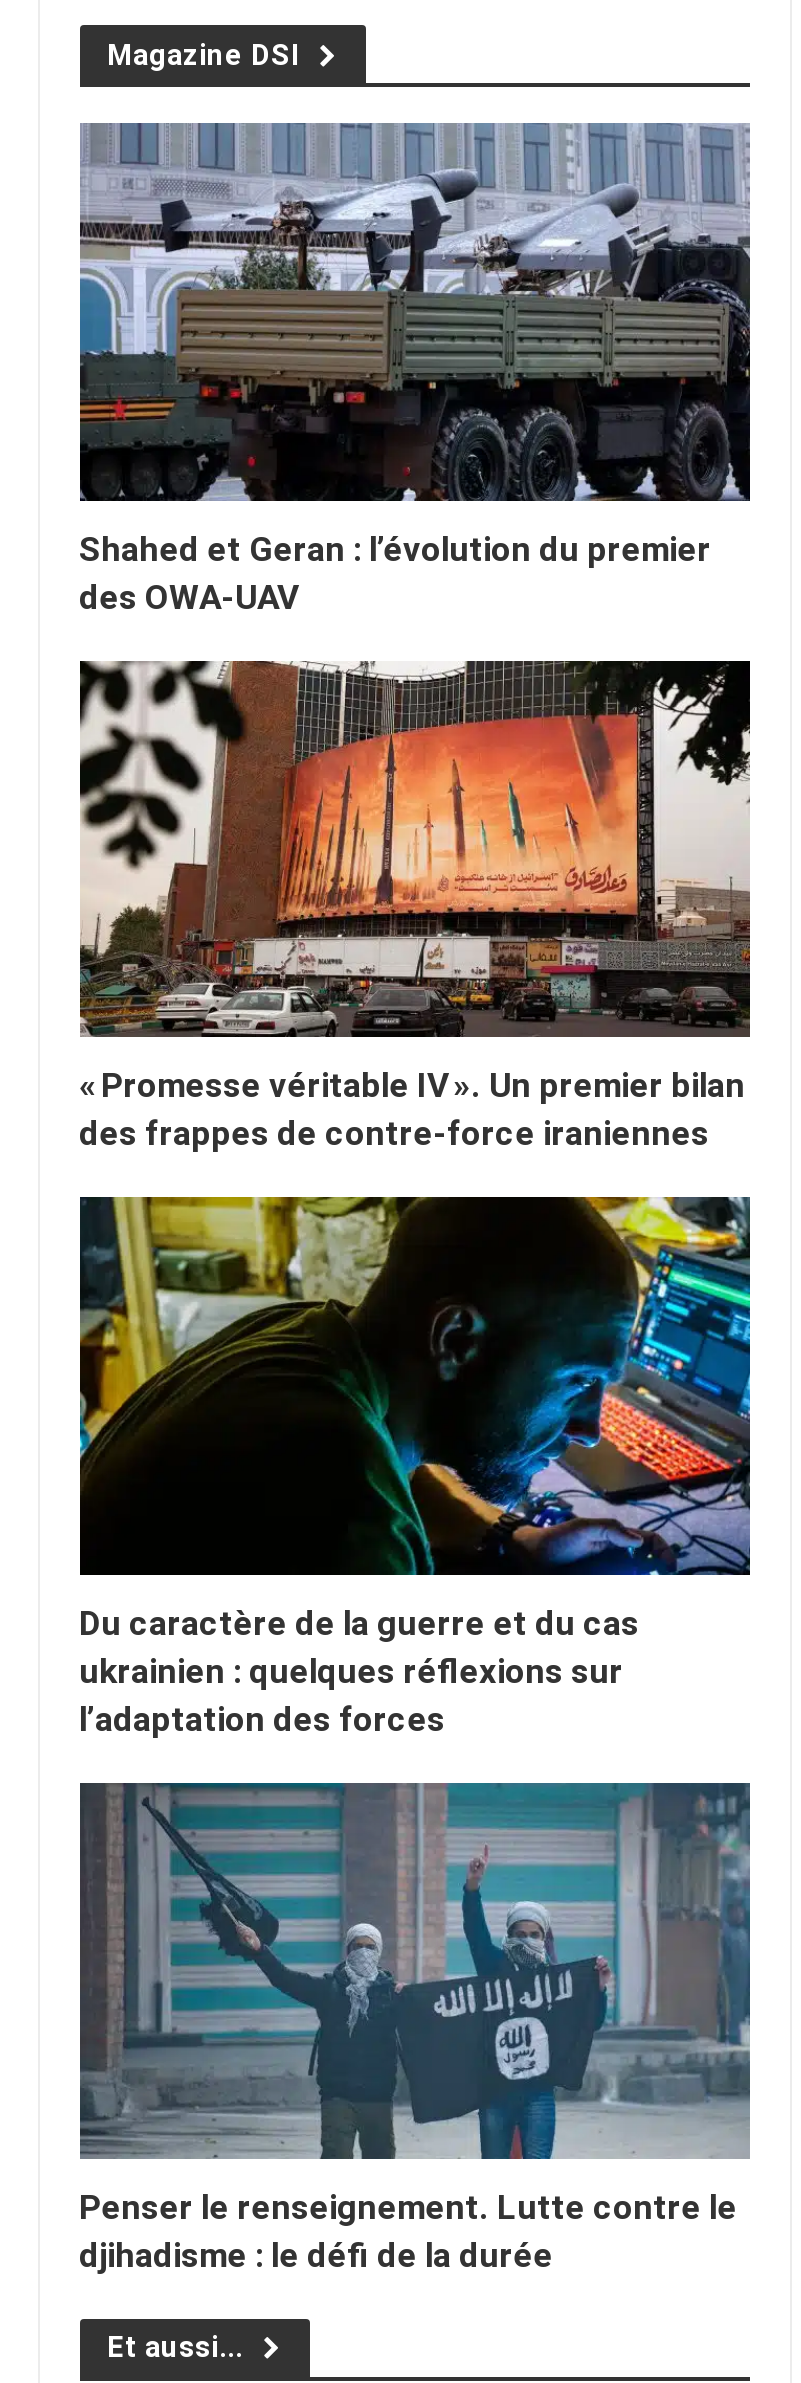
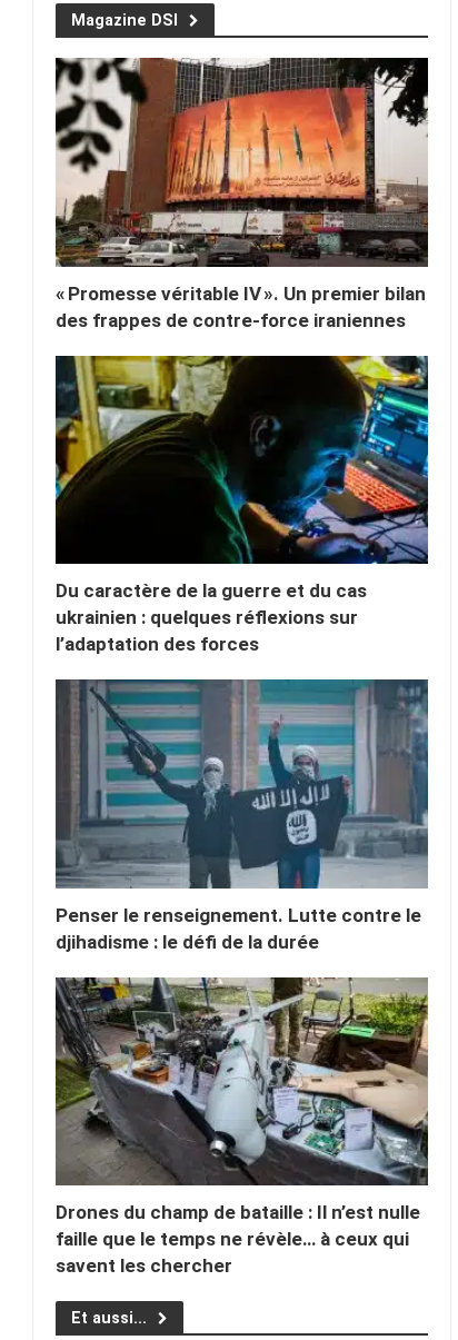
- [image]
- Shahed et Geran : l’évolution du premier
- des OWA-UAV

moved up: [image] | « Promesse véritable IV ». Un premier bilan | des frappes de contre-force iraniennes | Du caractère de la guerre et du cas | ukrainien : quelques réflexions sur | l’adaptation des forces | Penser le renseignement. Lutte contre le | djihadisme : le défi de la durée

+ [image]
+ Drones du champ de bataille : Il n’est nulle
+ faille que le temps ne révèle… à ceux qui
+ savent les chercher
